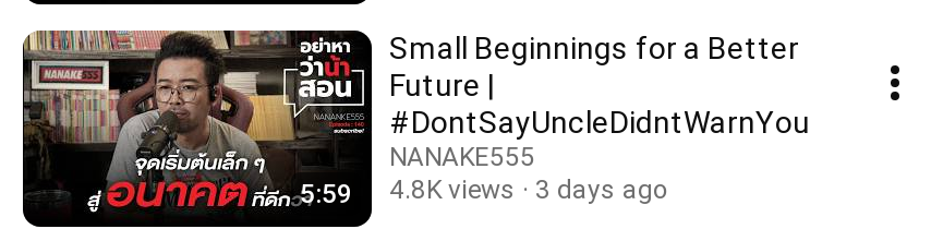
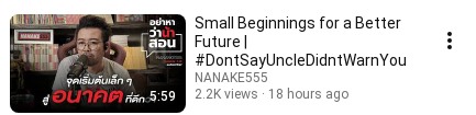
- 4.8K views
+ 2.2K views

- 3 days ago
+ 18 hours ago
